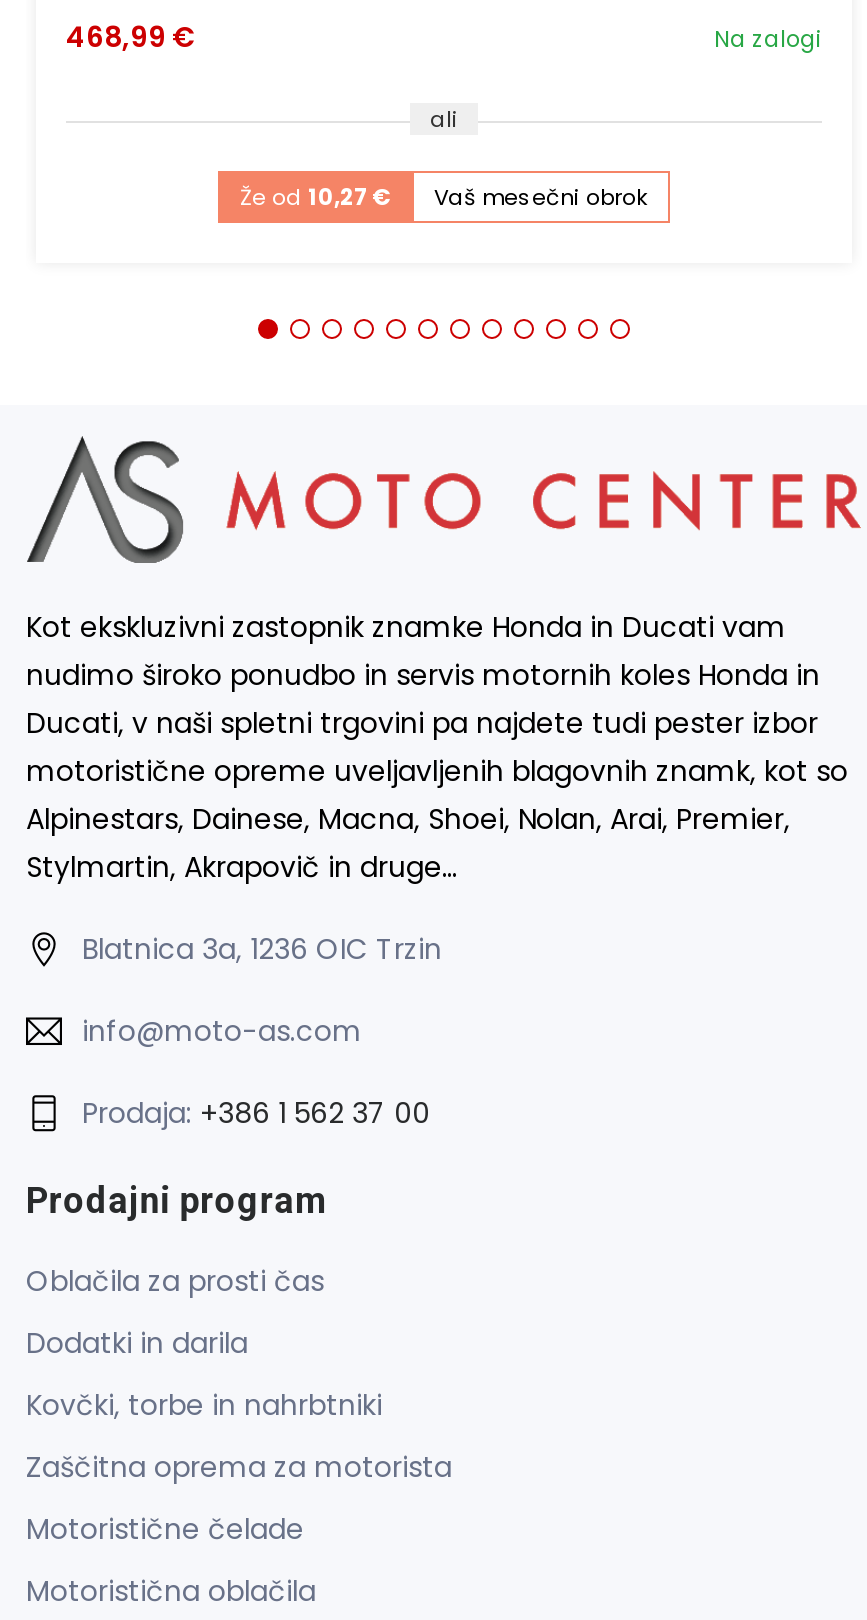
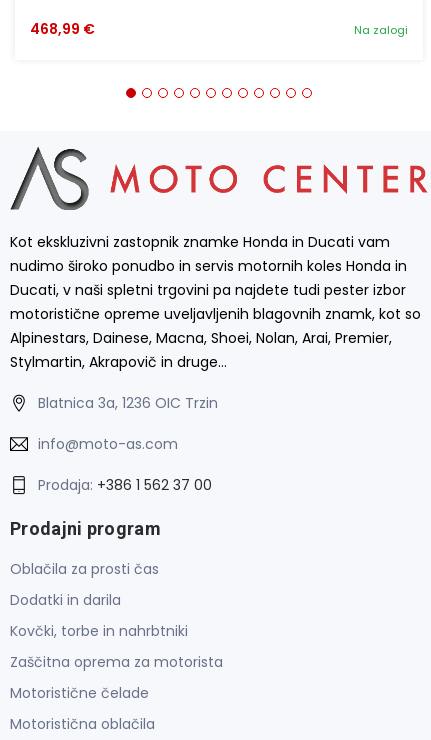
- ali
- Že od 10,27 €
- Vaš mesečni obrok
